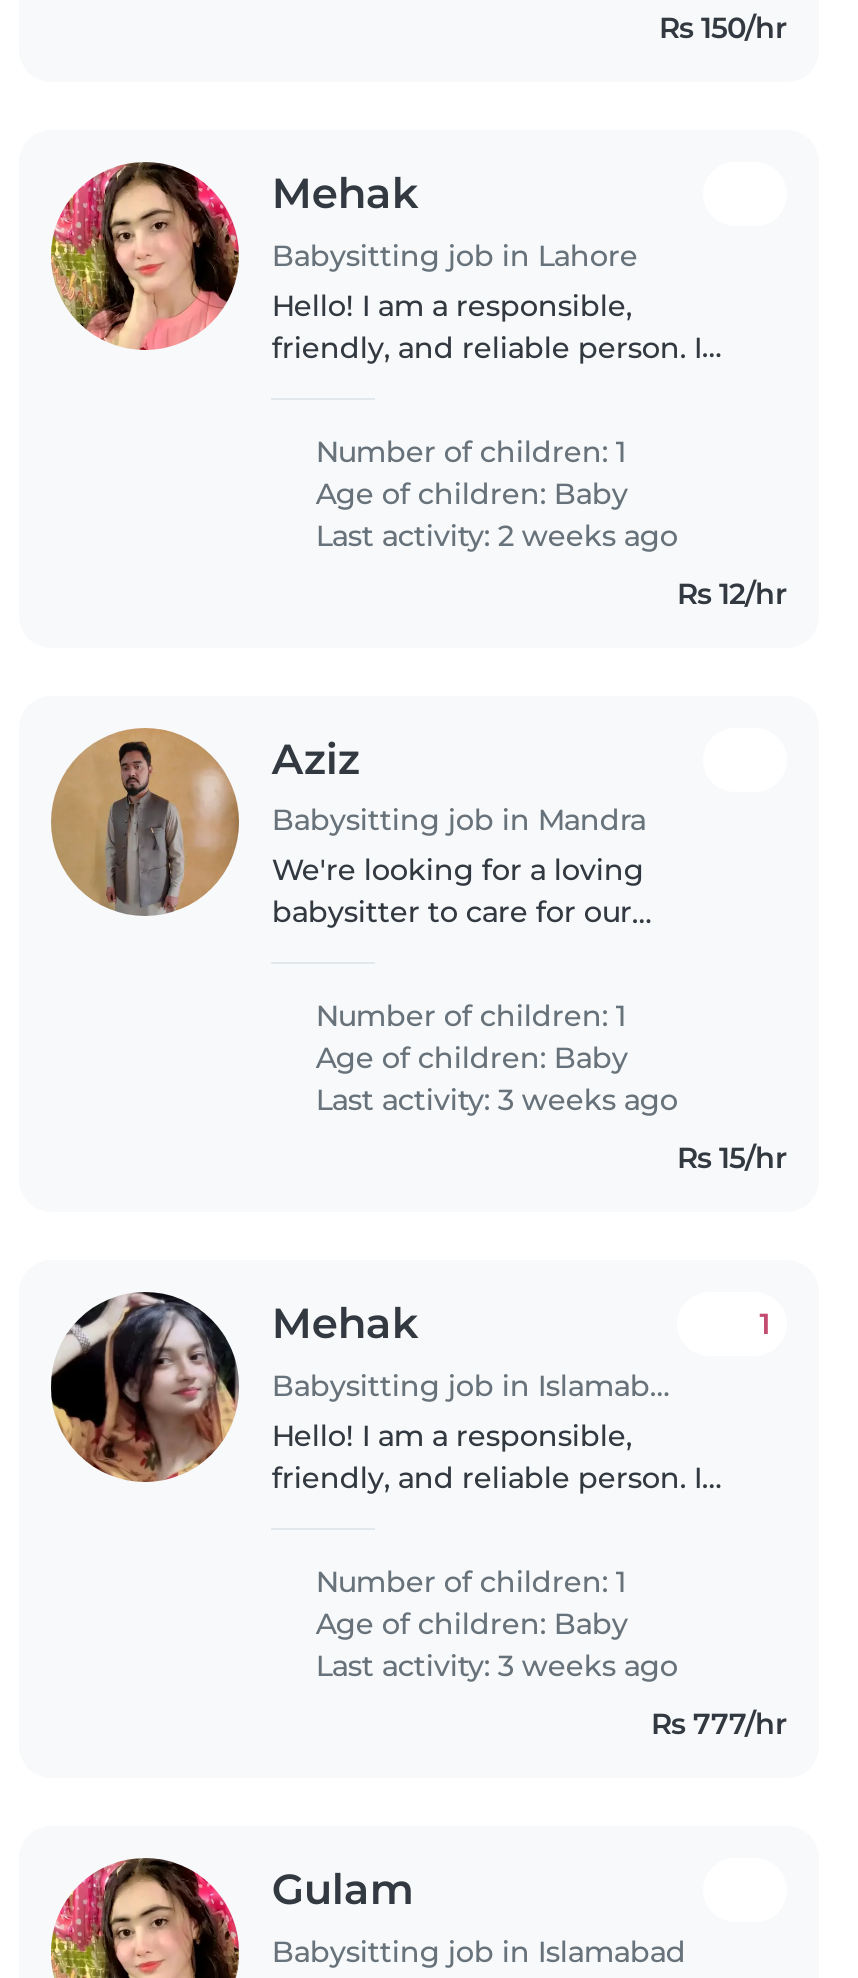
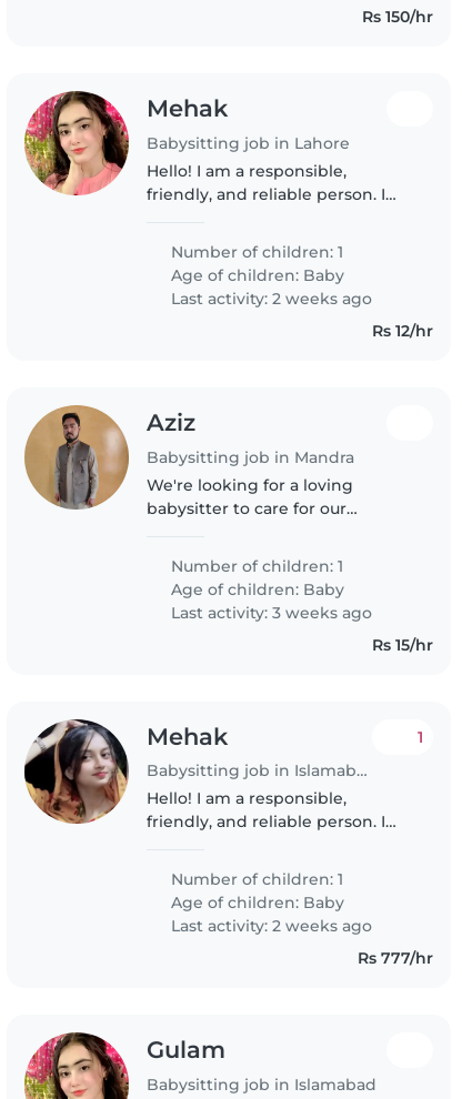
- Last activity: 3 weeks ago
+ Last activity: 2 weeks ago
